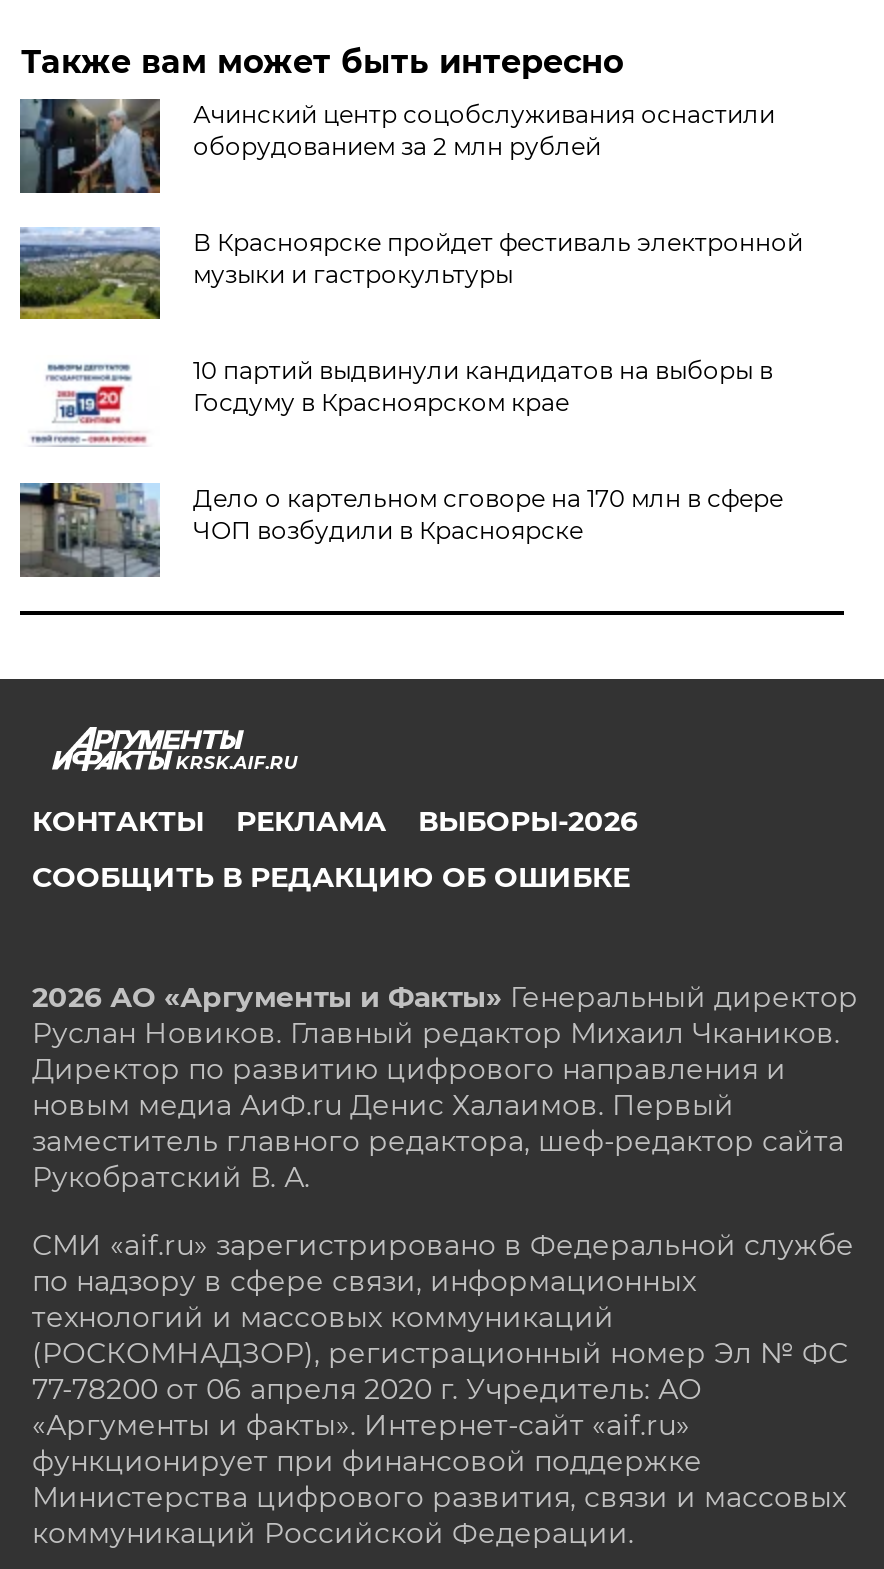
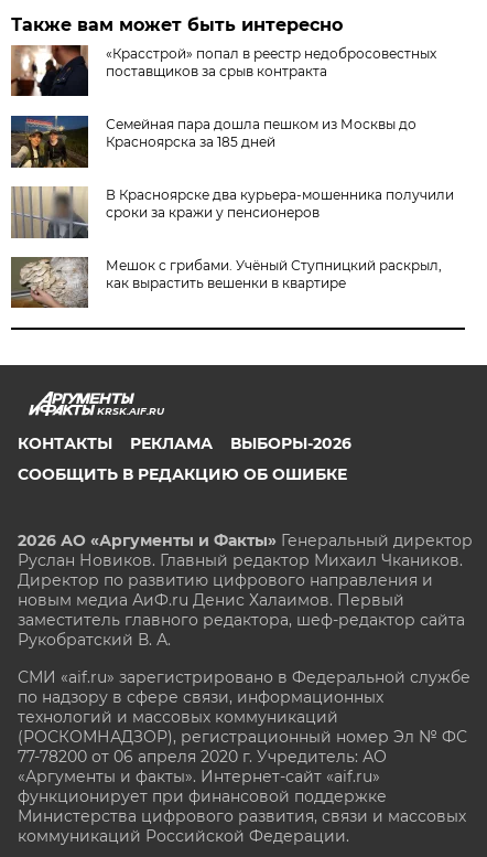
- [image]
- Ачинский центр соцобслуживания оснастили
- оборудованием за 2 млн рублей
+ [image]
+ «Красстрой» попал в реестр недобросовестных
+ поставщиков за срыв контракта

- [image]
- В Красноярске пройдет фестиваль электронной
- музыки и гастрокультуры
+ [image]
+ Семейная пара дошла пешком из Москвы до
+ Красноярска за 185 дней

- [image]
- 10 партий выдвинули кандидатов на выборы в
- Госдуму в Красноярском крае
+ [image]
+ В Красноярске два курьера-мошенника получили
+ сроки за кражи у пенсионеров

- [image]
- Дело о картельном сговоре на 170 млн в сфере
- ЧОП возбудили в Красноярске
+ [image]
+ Мешок с грибами. Учёный Ступницкий раскрыл,
+ как вырастить вешенки в квартире
